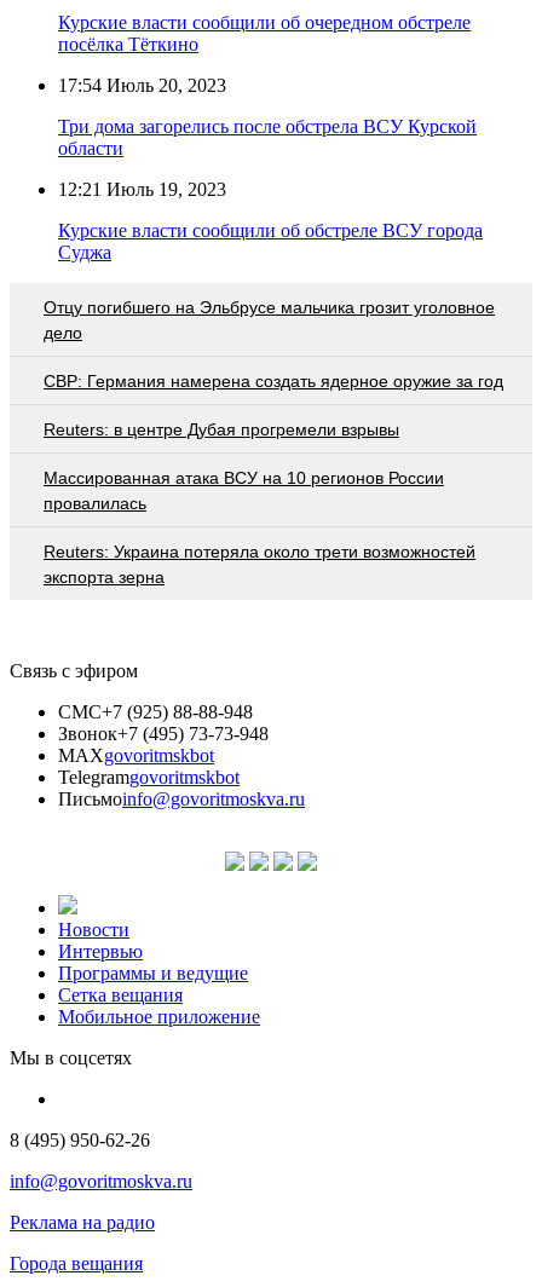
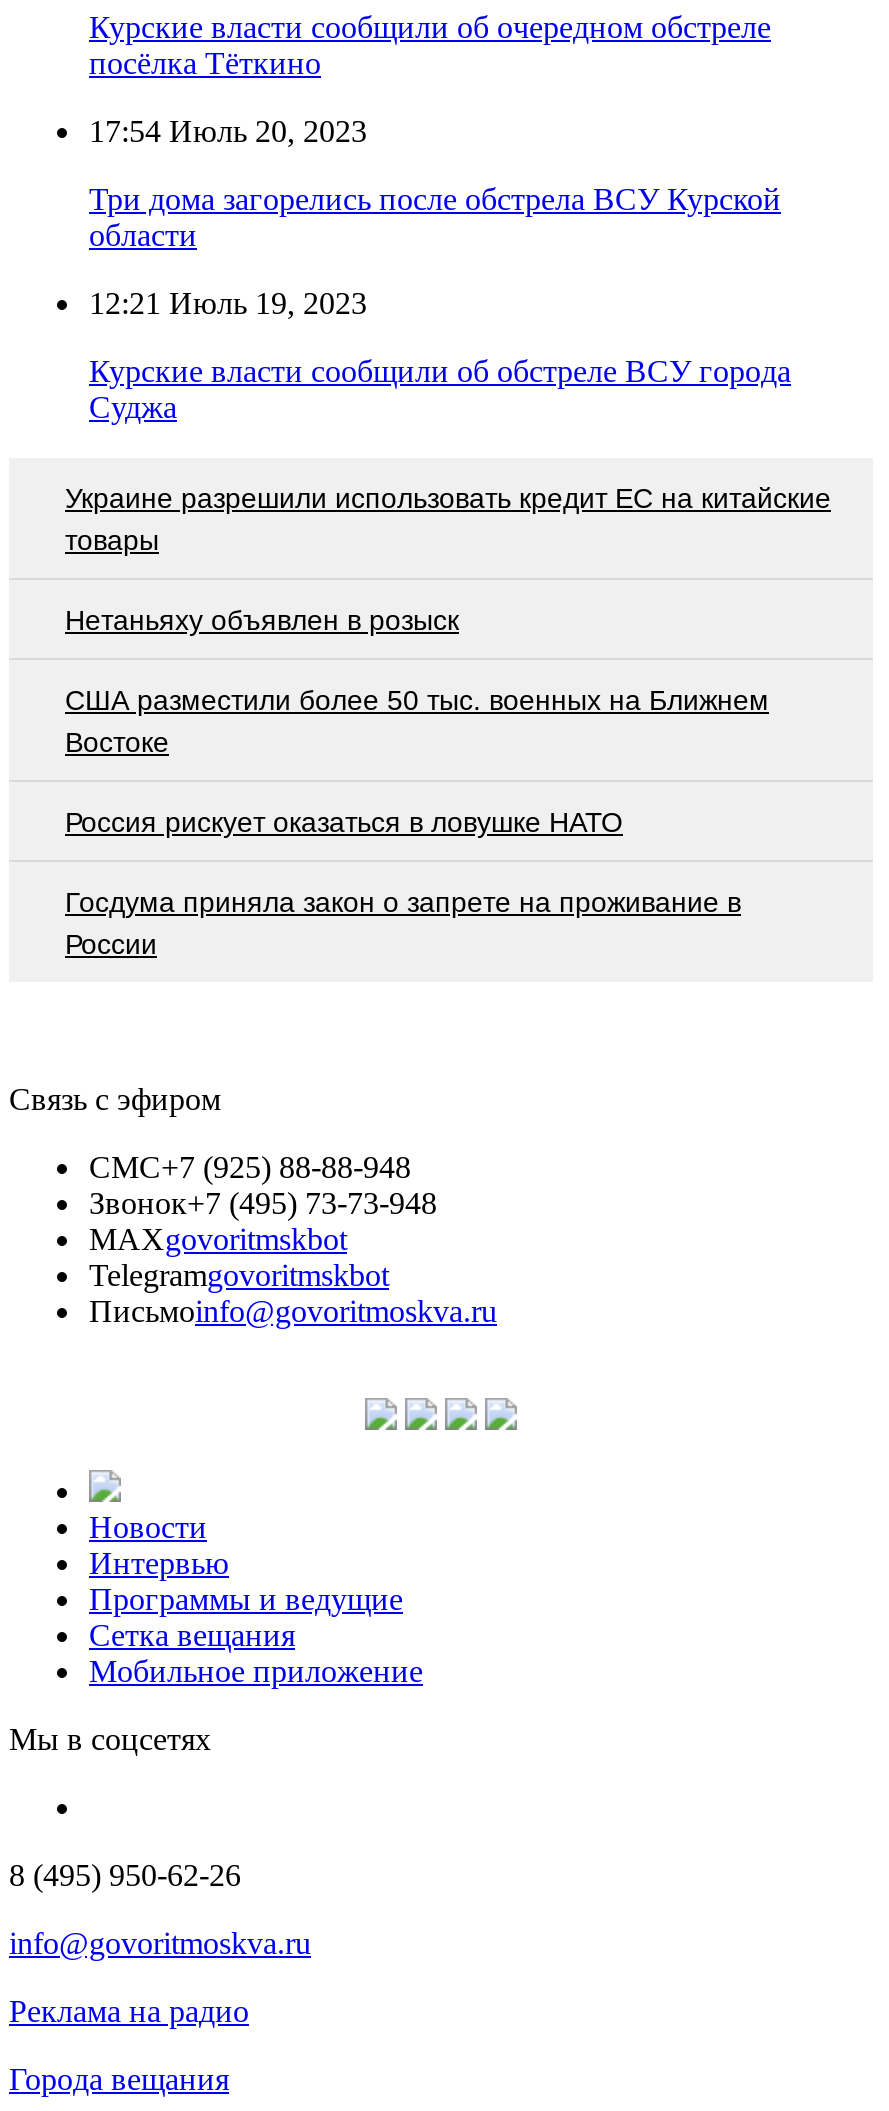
- Отцу погибшего на Эльбрусе мальчика грозит уголовное
- дело
+ Украине разрешили использовать кредит ЕС на китайские
+ товары

- СВР: Германия намерена создать ядерное оружие за год
+ Нетаньяху объявлен в розыск

- Reuters: в центре Дубая прогремели взрывы
+ США разместили более 50 тыс. военных на Ближнем
+ Востоке

- Массированная атака ВСУ на 10 регионов России
- провалилась
+ Россия рискует оказаться в ловушке НАТО

- Reuters: Украина потеряла около трети возможностей
- экспорта зерна
+ Госдума приняла закон о запрете на проживание в
+ России
